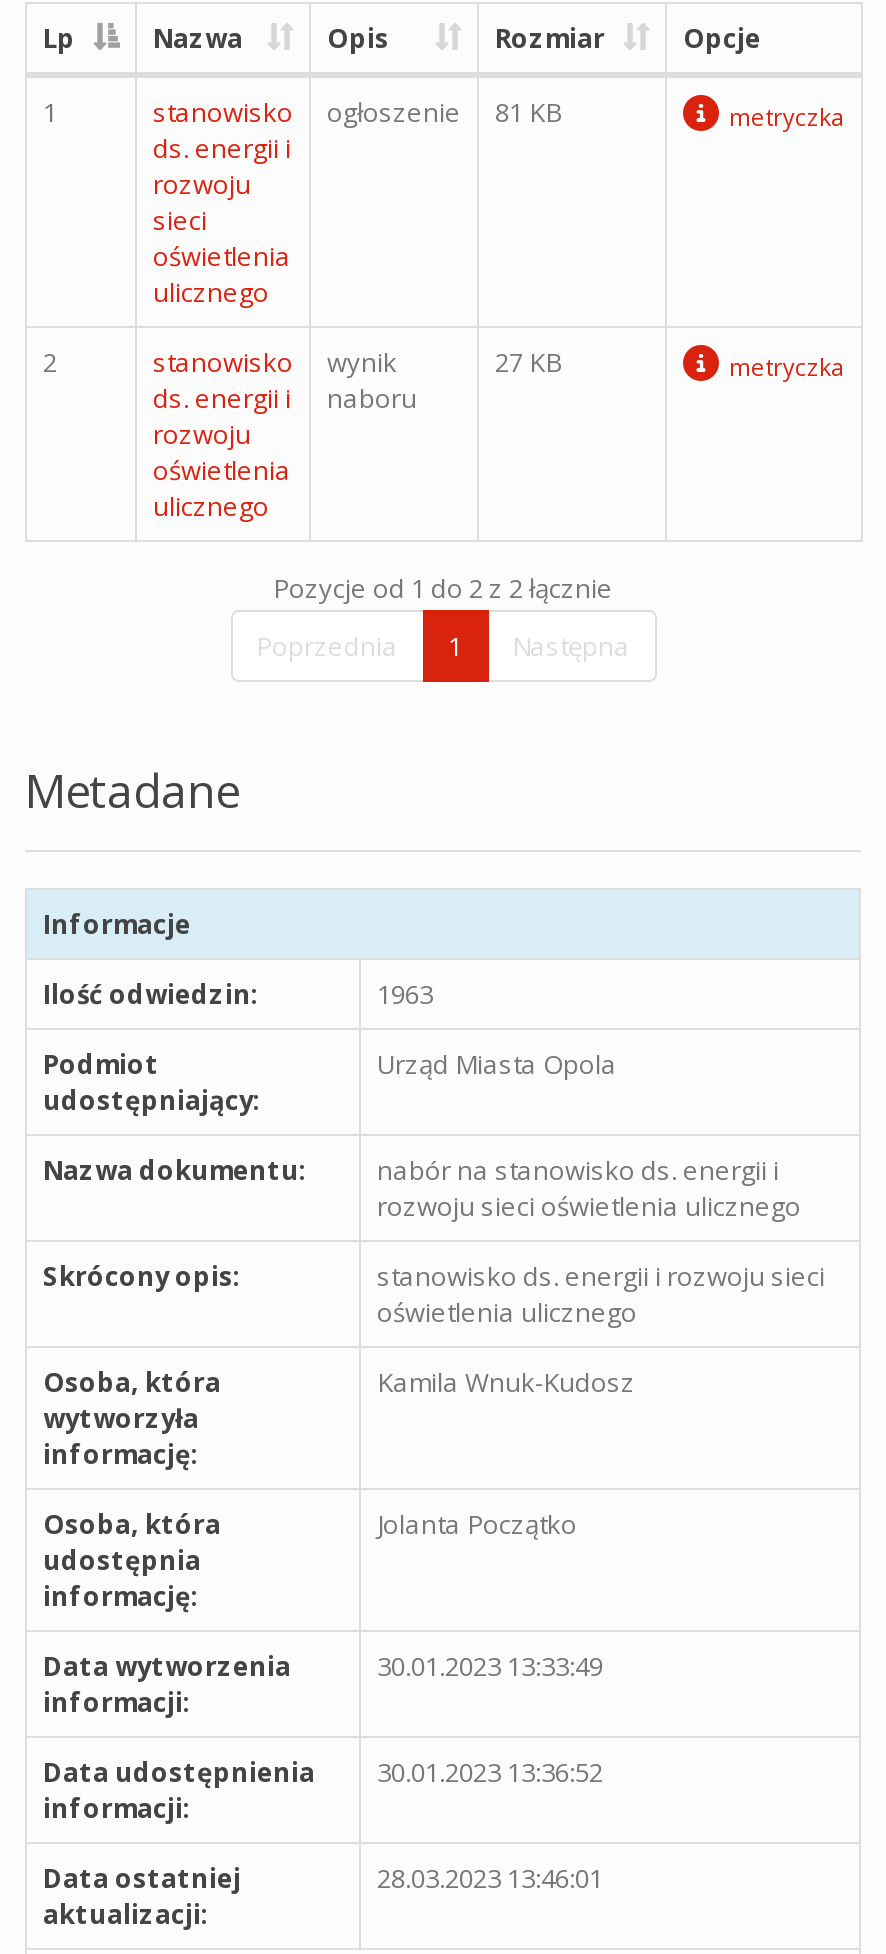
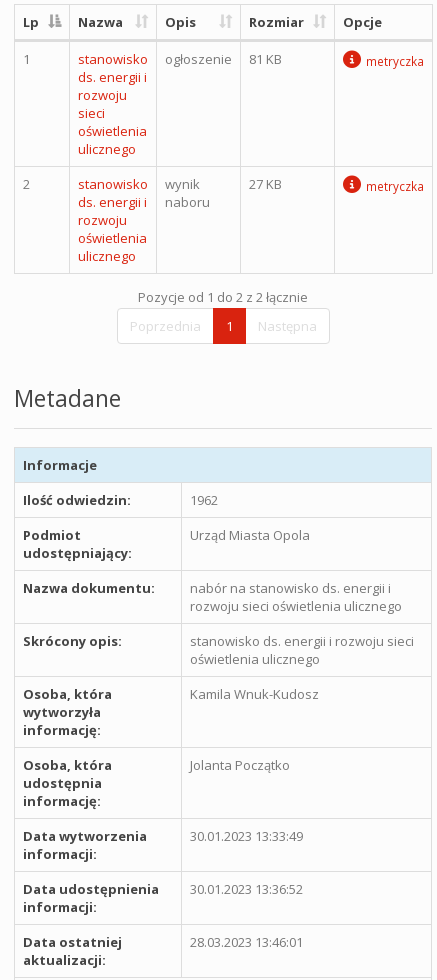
- 1963
+ 1962
